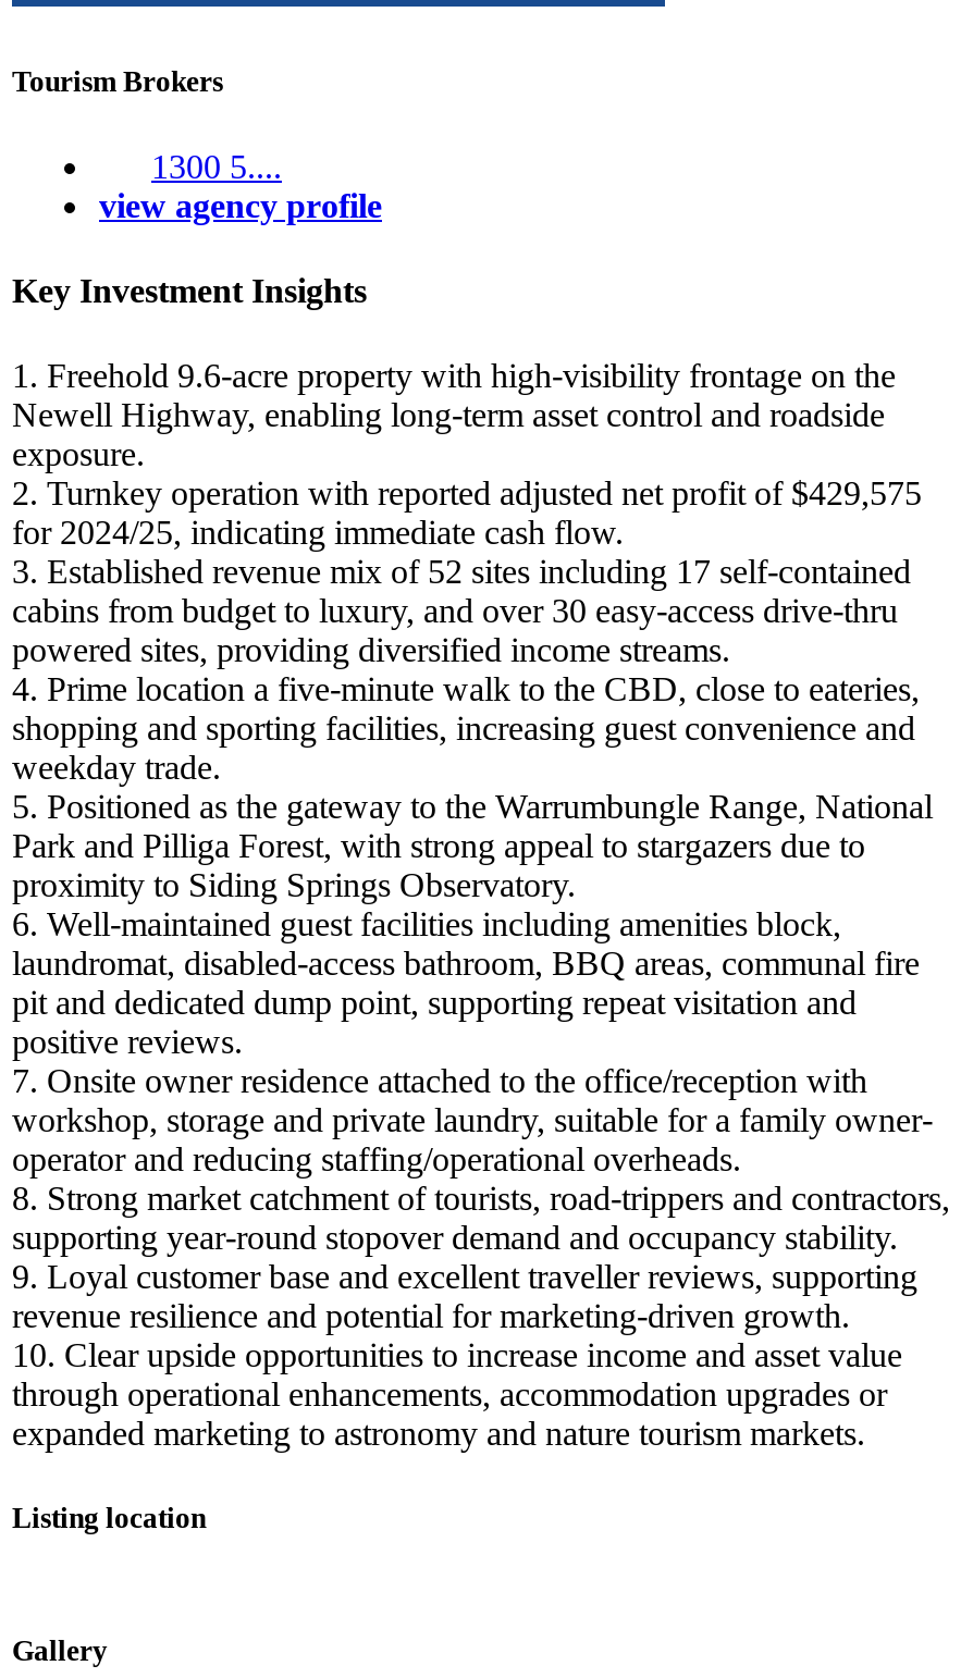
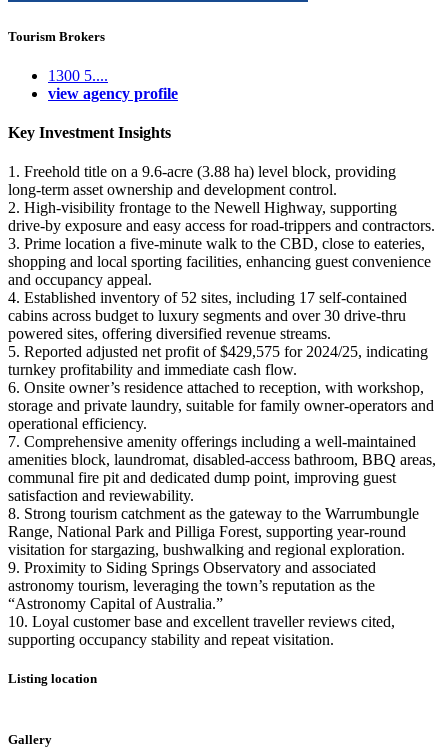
- 1. Freehold 9.6-acre property with high-visibility frontage on the
- Newell Highway, enabling long-term asset control and roadside
- exposure.
- 2. Turnkey operation with reported adjusted net profit of $429,575
- for 2024/25, indicating immediate cash flow.
- 3. Established revenue mix of 52 sites including 17 self-contained
- cabins from budget to luxury, and over 30 easy-access drive-thru
- powered sites, providing diversified income streams.
- 4. Prime location a five-minute walk to the CBD, close to eateries,
- shopping and sporting facilities, increasing guest convenience and
- weekday trade.
- 5. Positioned as the gateway to the Warrumbungle Range, National
- Park and Pilliga Forest, with strong appeal to stargazers due to
- proximity to Siding Springs Observatory.
- 6. Well-maintained guest facilities including amenities block,
- laundromat, disabled-access bathroom, BBQ areas, communal fire
- pit and dedicated dump point, supporting repeat visitation and
- positive reviews.
- 7. Onsite owner residence attached to the office/reception with
- workshop, storage and private laundry, suitable for a family owner-
- operator and reducing staffing/operational overheads.
- 8. Strong market catchment of tourists, road-trippers and contractors,
- supporting year-round stopover demand and occupancy stability.
- 9. Loyal customer base and excellent traveller reviews, supporting
- revenue resilience and potential for marketing-driven growth.
- 10. Clear upside opportunities to increase income and asset value
- through operational enhancements, accommodation upgrades or
- expanded marketing to astronomy and nature tourism markets.
+ 1. Freehold title on a 9.6-acre (3.88 ha) level block, providing
+ long‑term asset ownership and development control.
+ 2. High-visibility frontage to the Newell Highway, supporting
+ drive‑by exposure and easy access for road-trippers and contractors.
+ 3. Prime location a five-minute walk to the CBD, close to eateries,
+ shopping and local sporting facilities, enhancing guest convenience
+ and occupancy appeal.
+ 4. Established inventory of 52 sites, including 17 self-contained
+ cabins across budget to luxury segments and over 30 drive‑thru
+ powered sites, offering diversified revenue streams.
+ 5. Reported adjusted net profit of $429,575 for 2024/25, indicating
+ turnkey profitability and immediate cash flow.
+ 6. Onsite owner’s residence attached to reception, with workshop,
+ storage and private laundry, suitable for family owner-operators and
+ operational efficiency.
+ 7. Comprehensive amenity offerings including a well-maintained
+ amenities block, laundromat, disabled-access bathroom, BBQ areas,
+ communal fire pit and dedicated dump point, improving guest
+ satisfaction and reviewability.
+ 8. Strong tourism catchment as the gateway to the Warrumbungle
+ Range, National Park and Pilliga Forest, supporting year‑round
+ visitation for stargazing, bushwalking and regional exploration.
+ 9. Proximity to Siding Springs Observatory and associated
+ astronomy tourism, leveraging the town’s reputation as the
+ “Astronomy Capital of Australia.”
+ 10. Loyal customer base and excellent traveller reviews cited,
+ supporting occupancy stability and repeat visitation.
